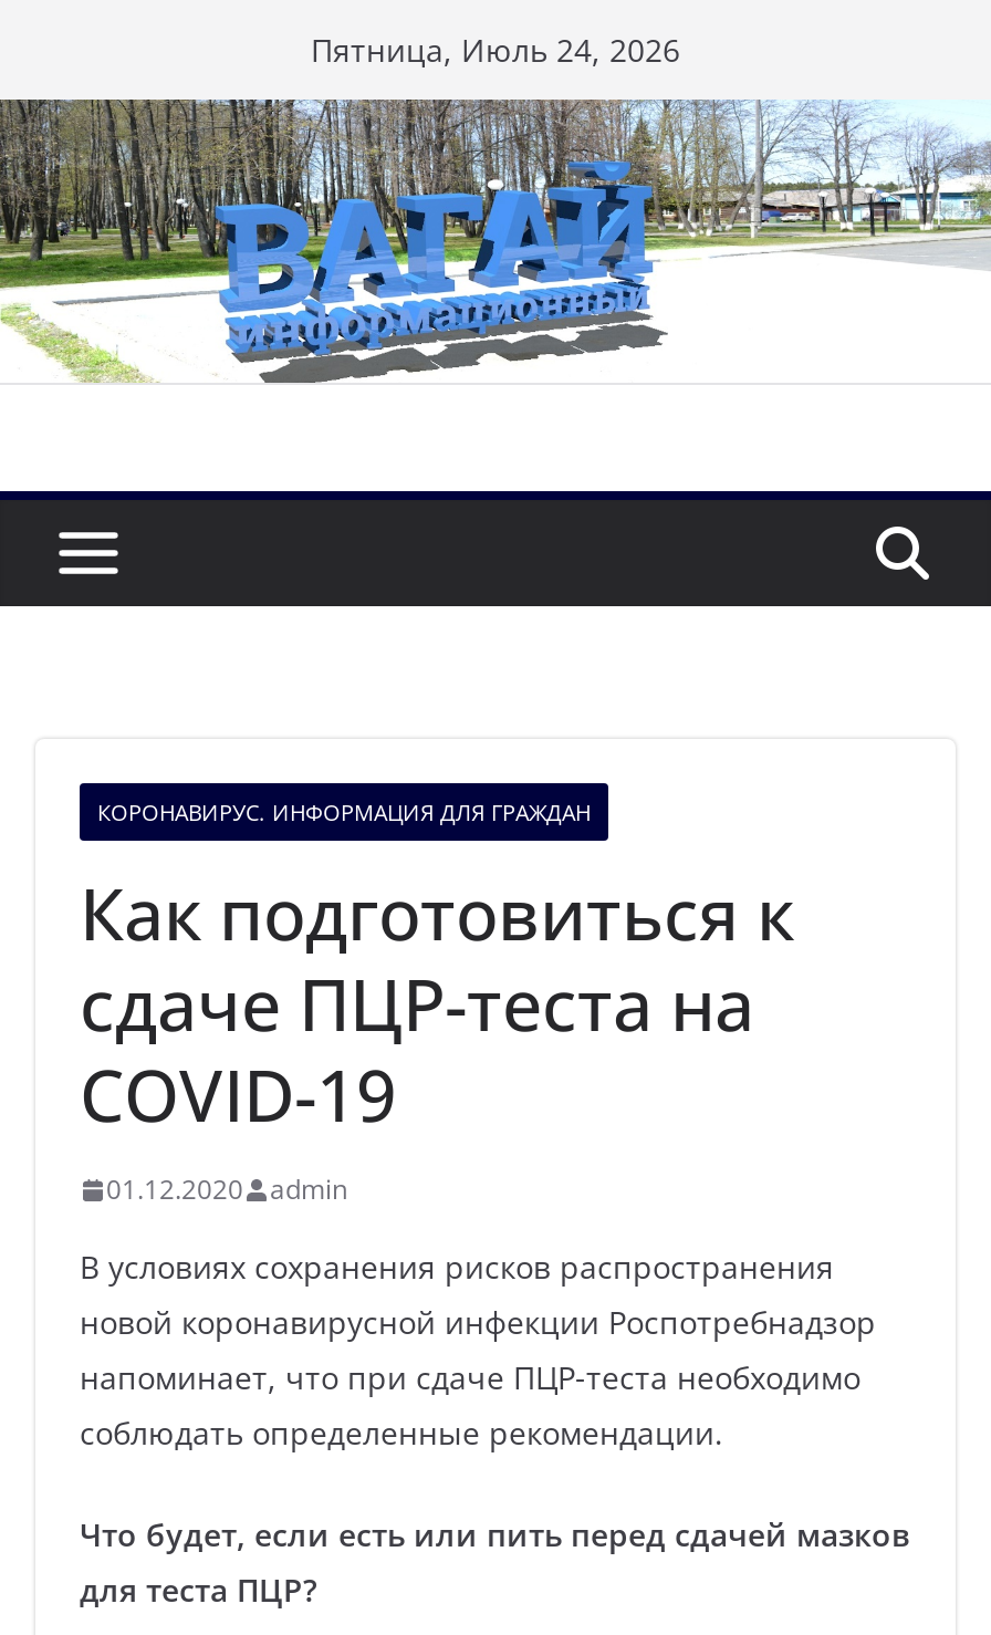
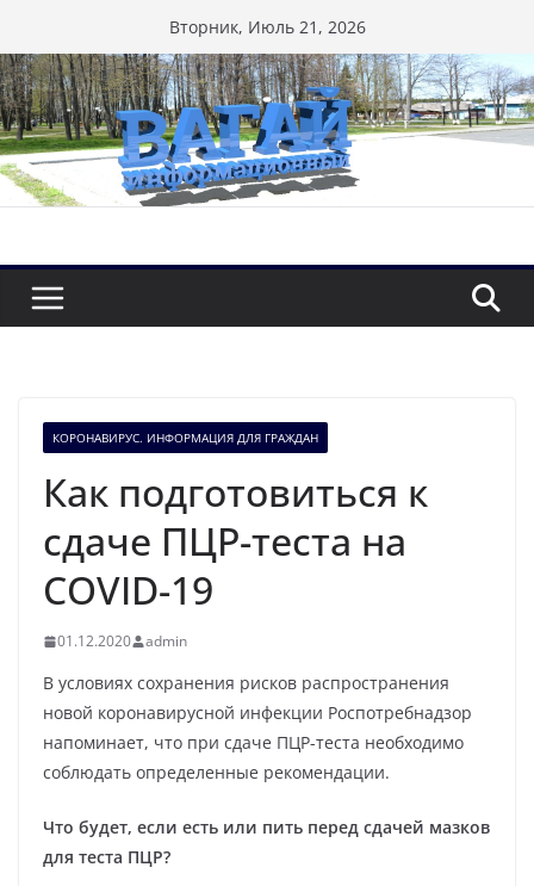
- Пятница, Июль 24, 2026
+ Вторник, Июль 21, 2026
